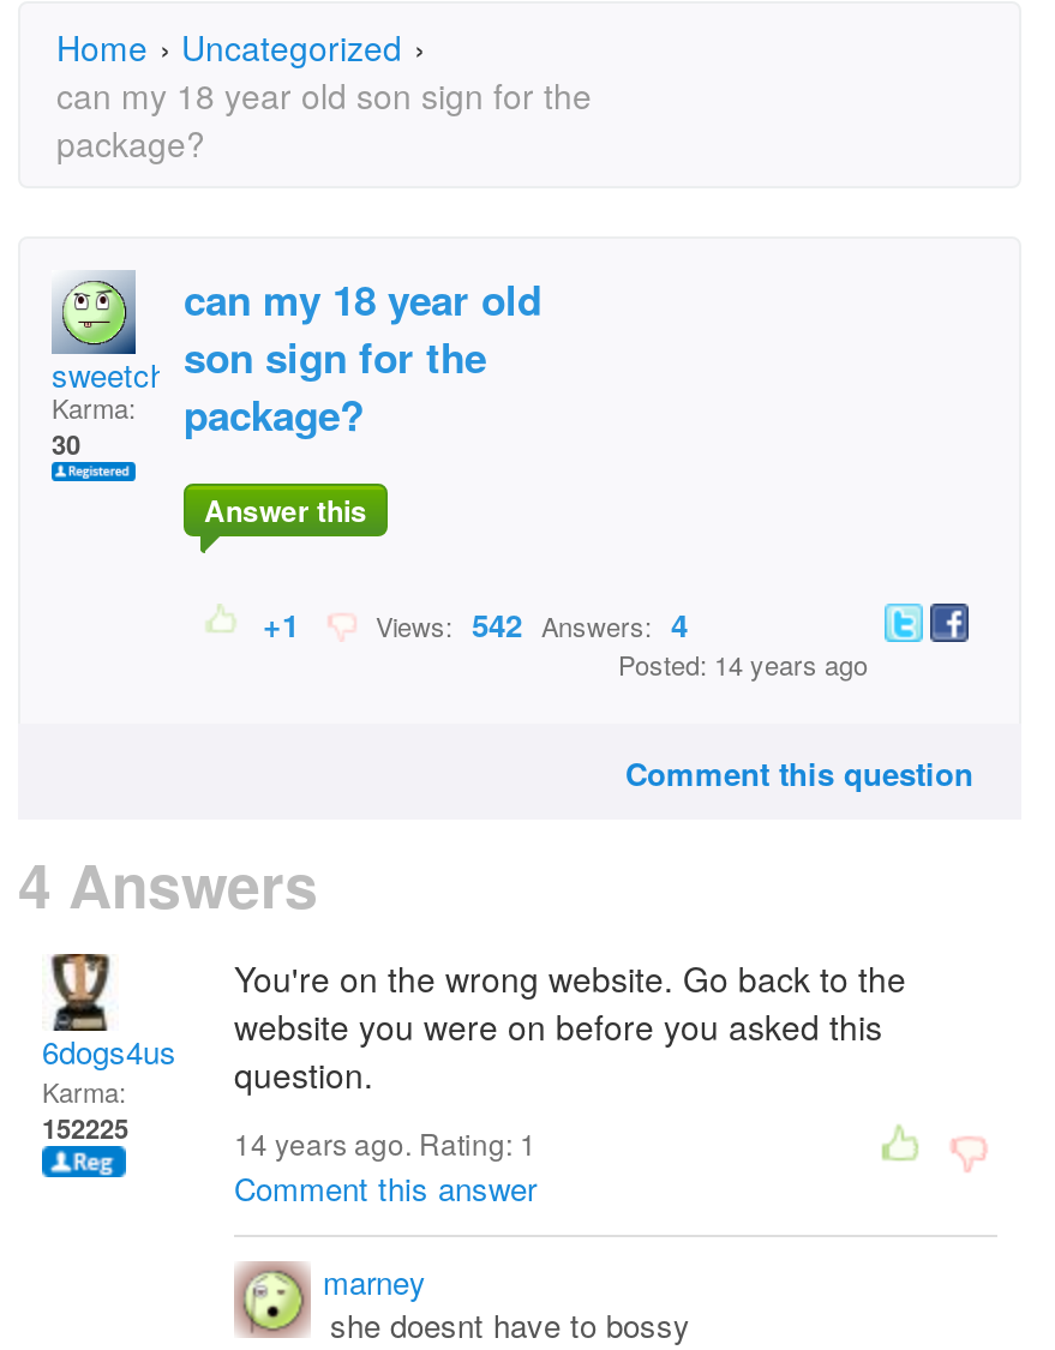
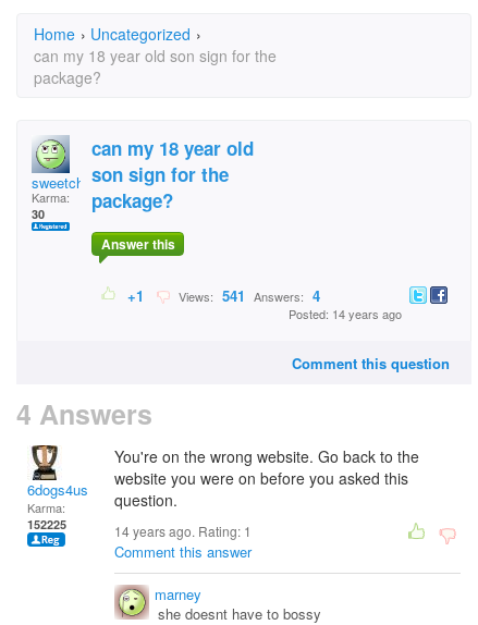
- Views: 542 Answers: 4
+ Views: 541 Answers: 4
